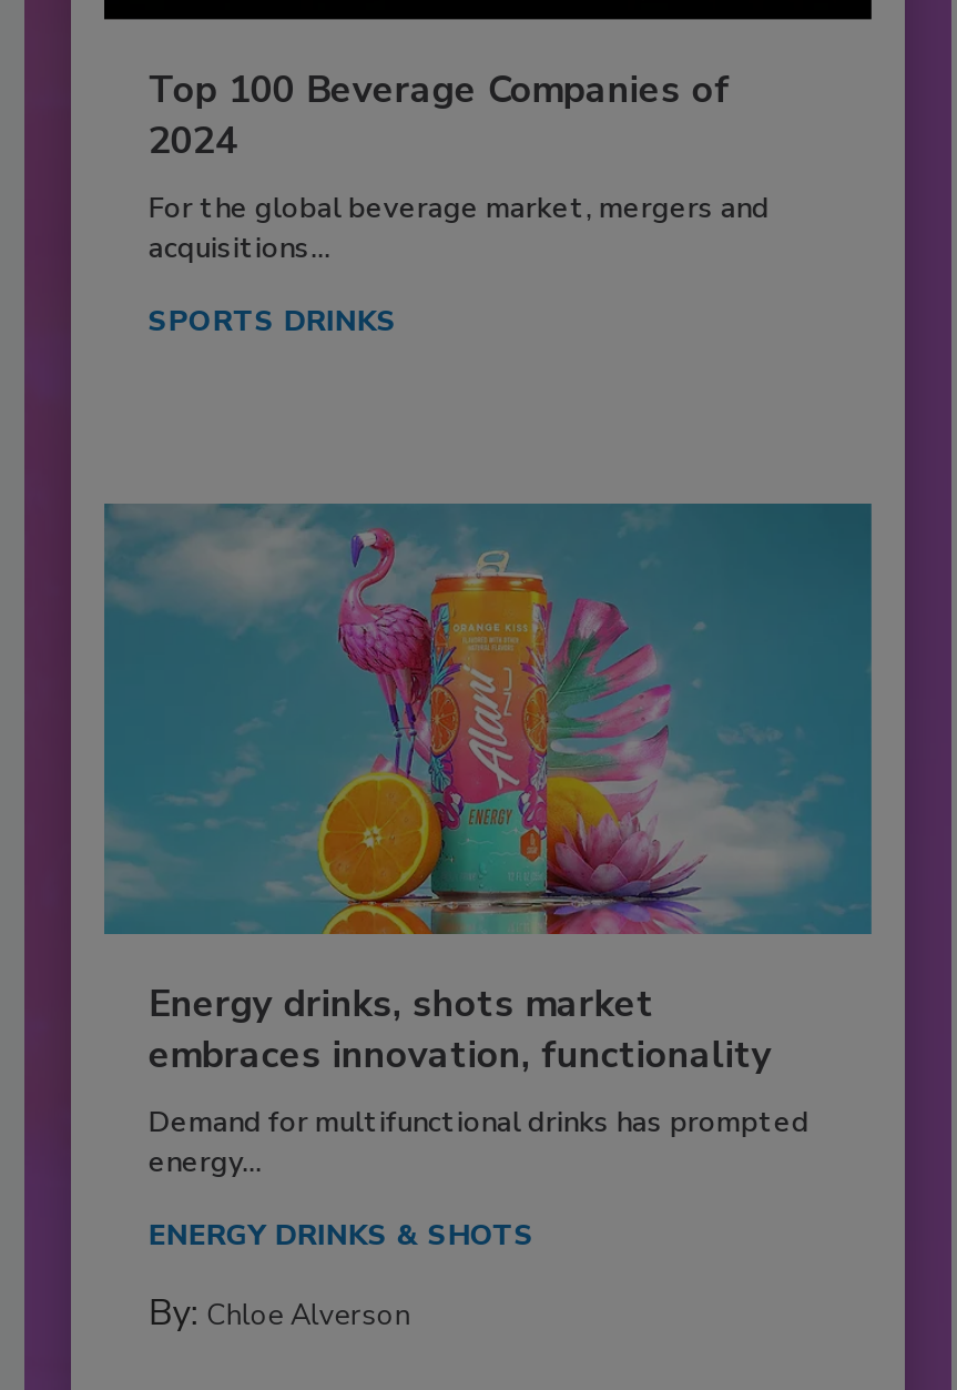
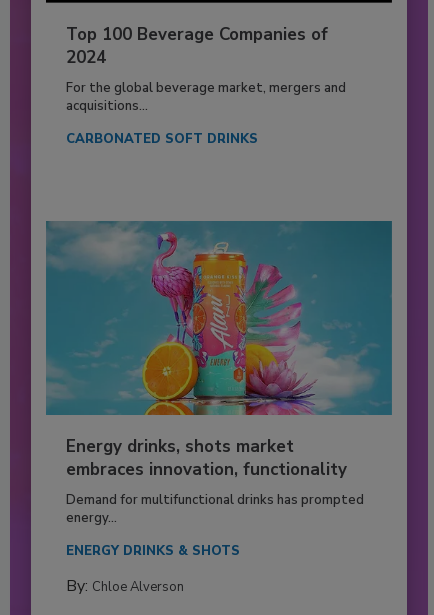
- SPORTS DRINKS
+ CARBONATED SOFT DRINKS
